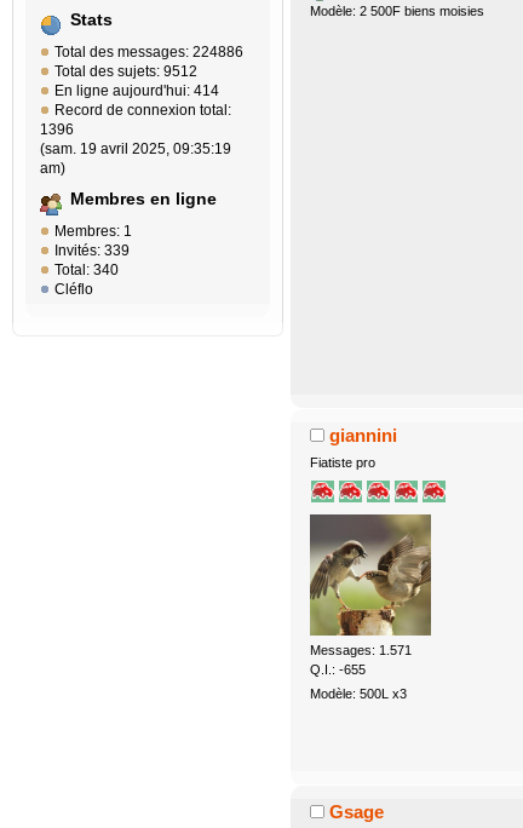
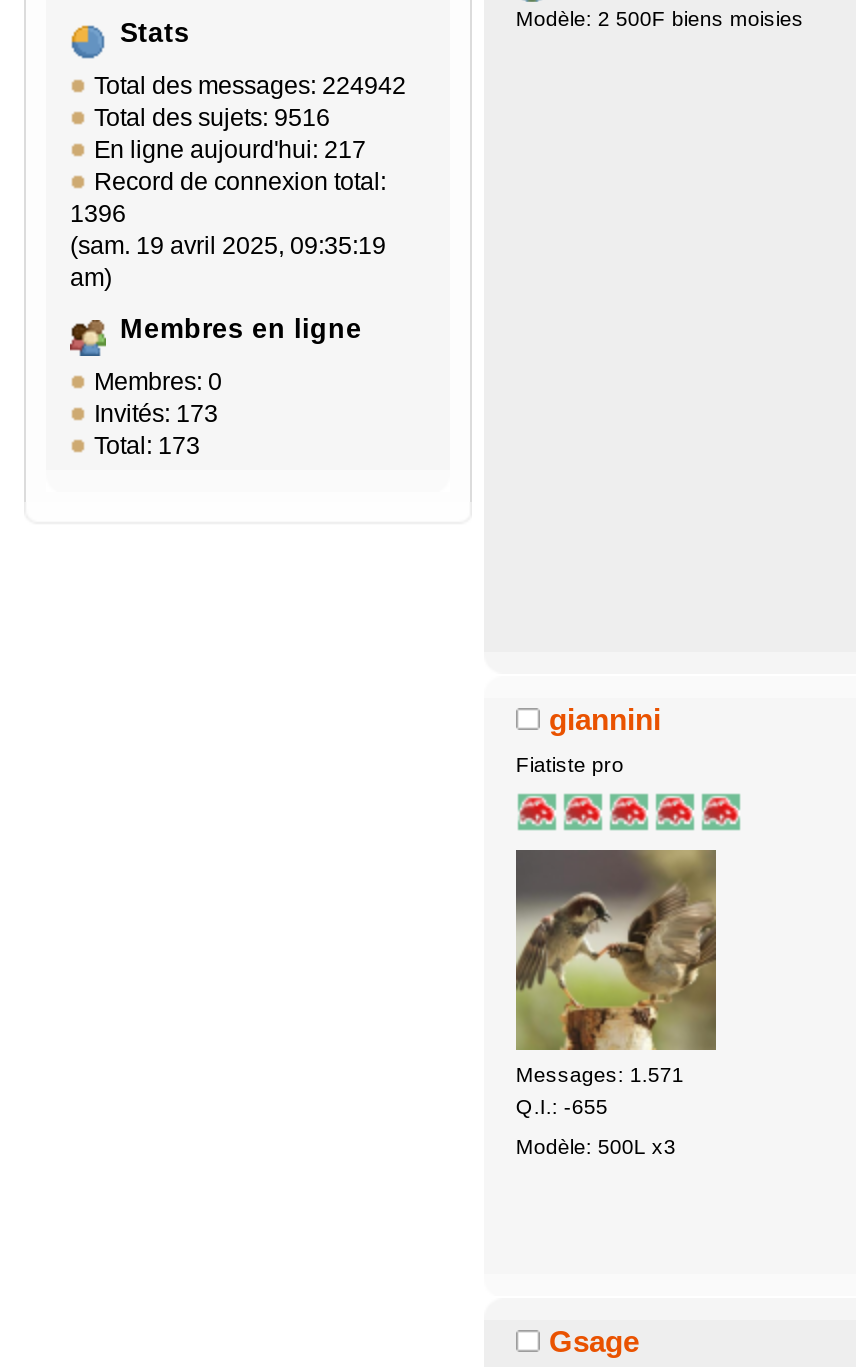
- Total des messages: 224886
+ Total des messages: 224942

- Total des sujets: 9512
+ Total des sujets: 9516

- En ligne aujourd'hui: 414
+ En ligne aujourd'hui: 217

- Membres: 1
- Invités: 339
- Total: 340
- Cléflo
+ Membres: 0
+ Invités: 173
+ Total: 173
